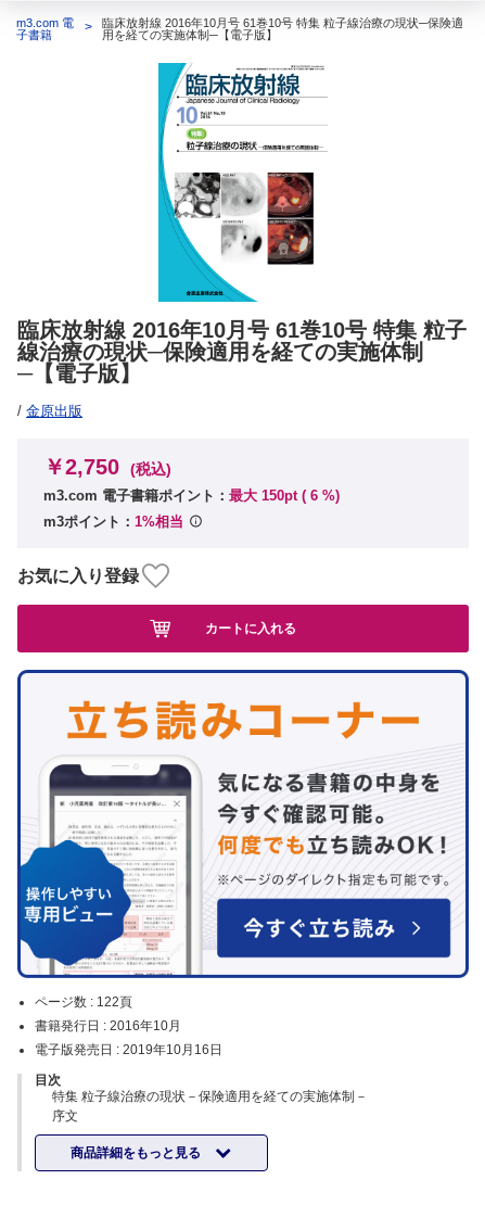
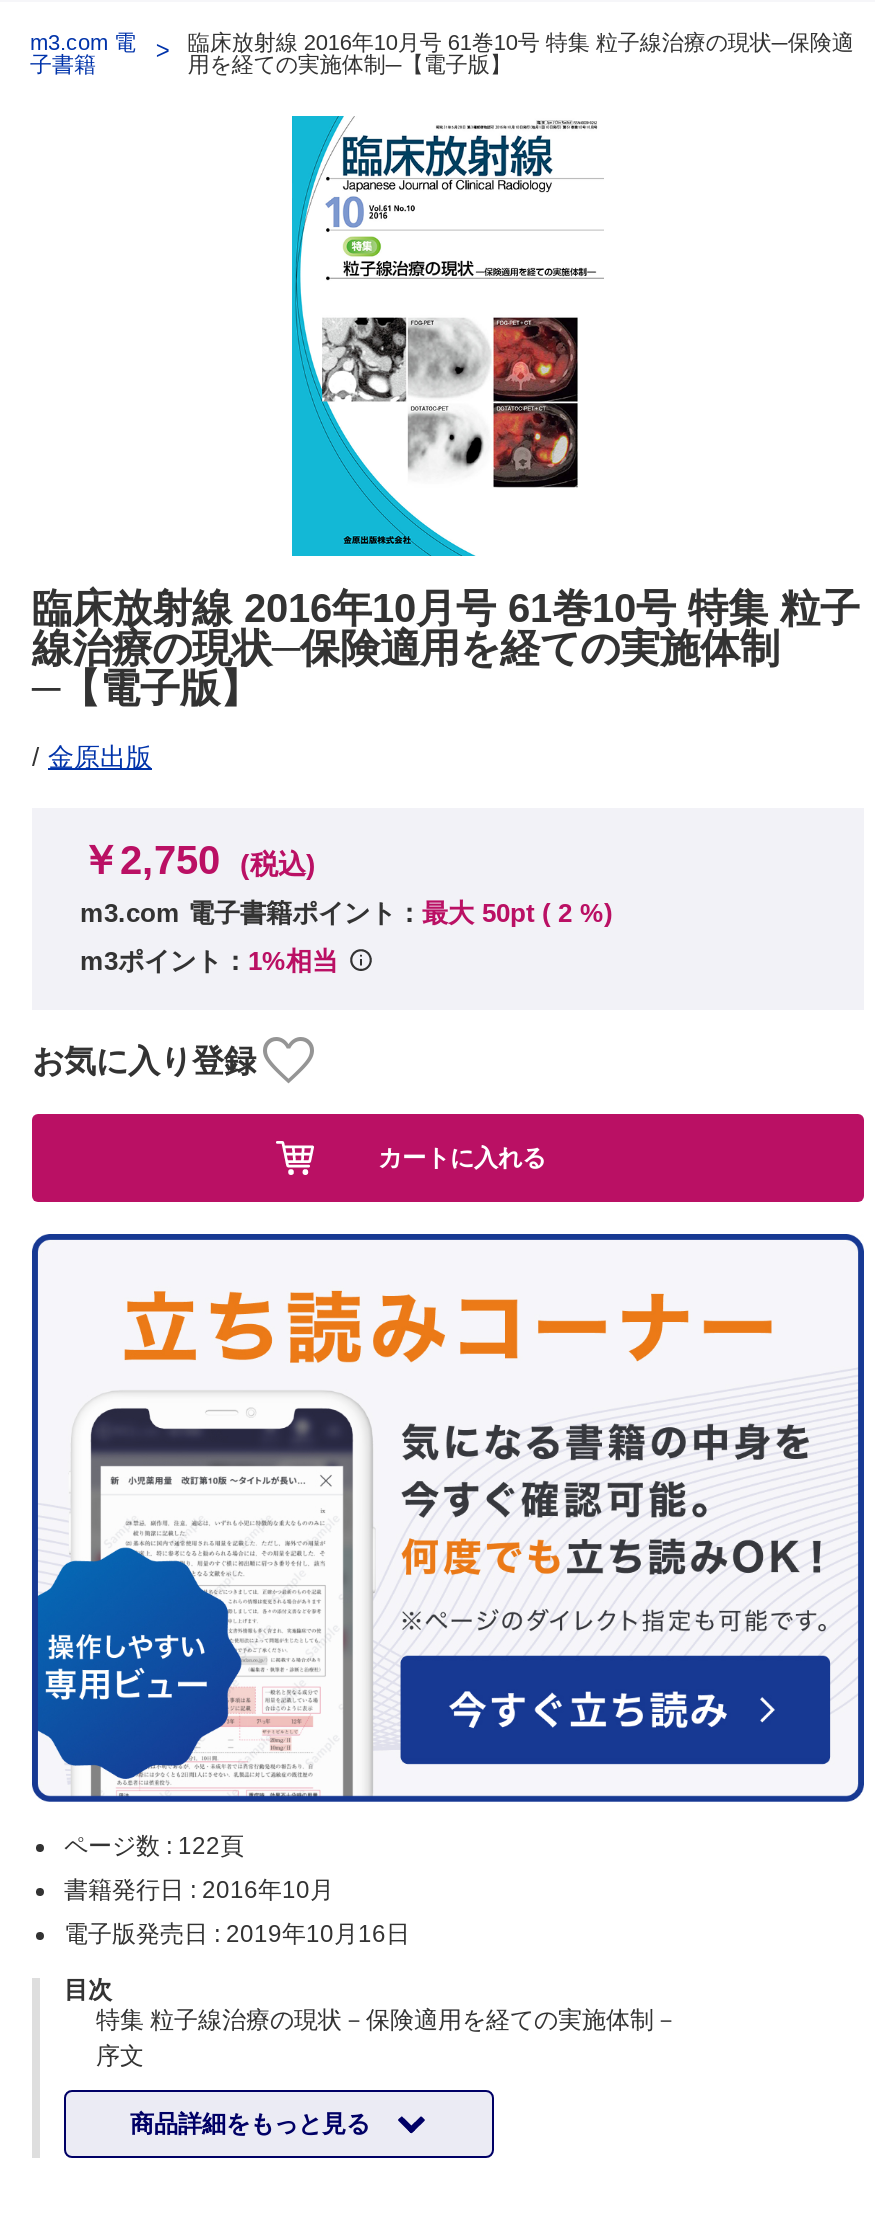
- m3.com 電子書籍ポイント：最大 150pt (6%)
+ m3.com 電子書籍ポイント：最大 50pt (2%)
